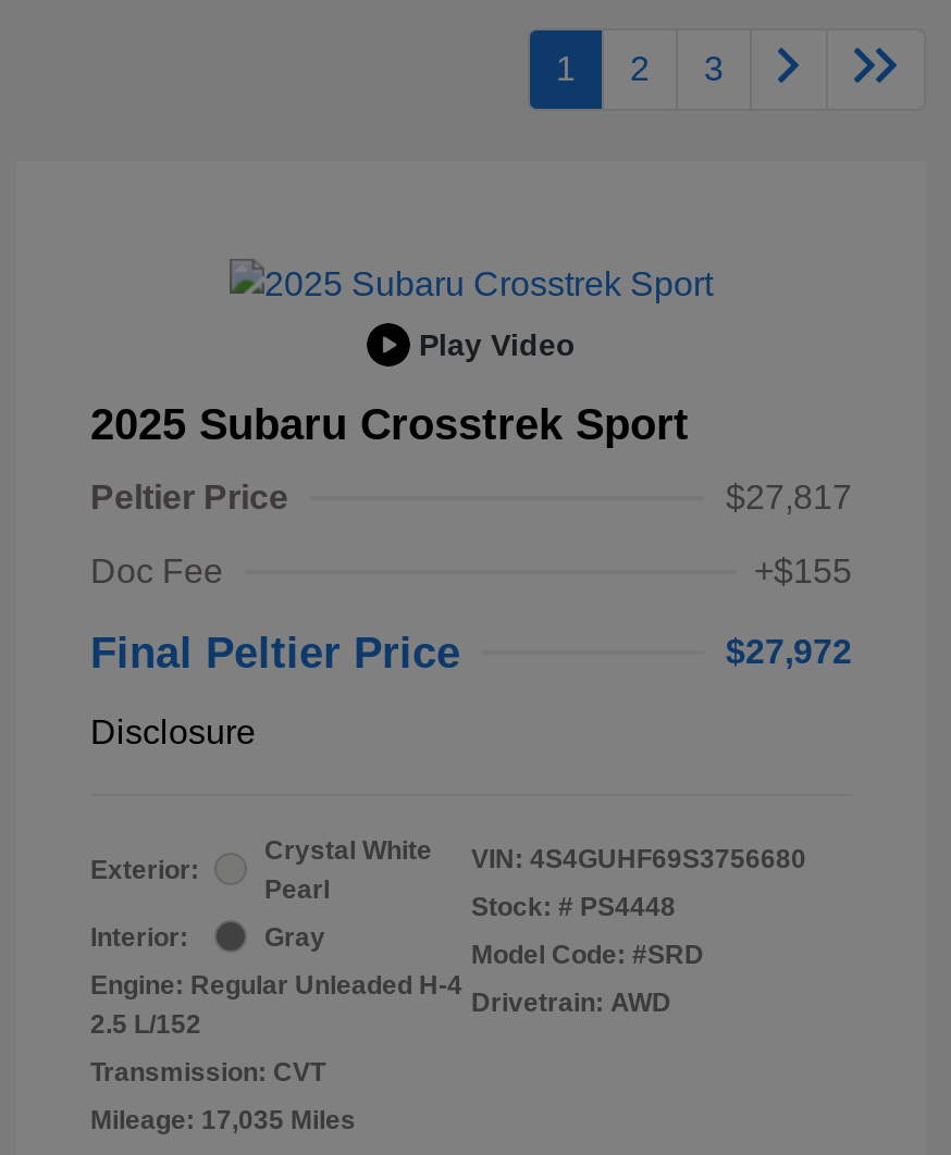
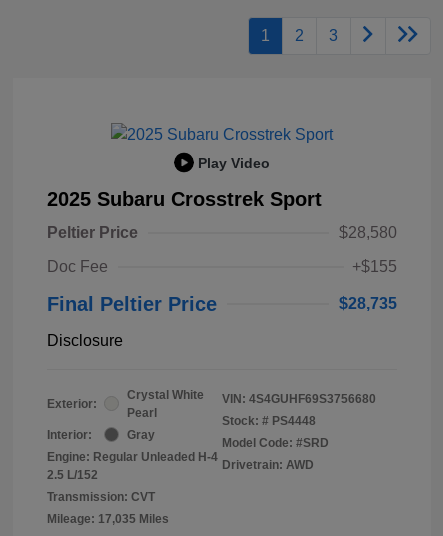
- $27,817
+ $28,580

- $27,972
+ $28,735
